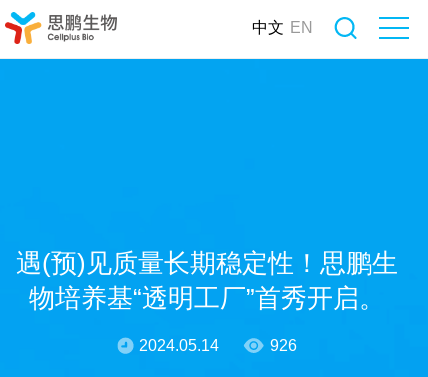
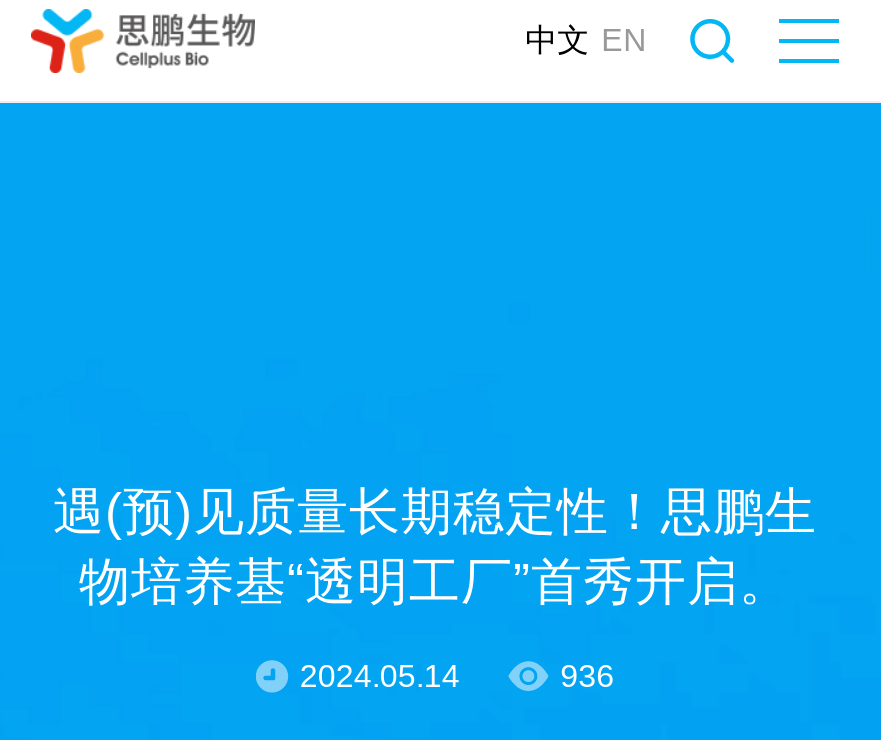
- 926
+ 936
